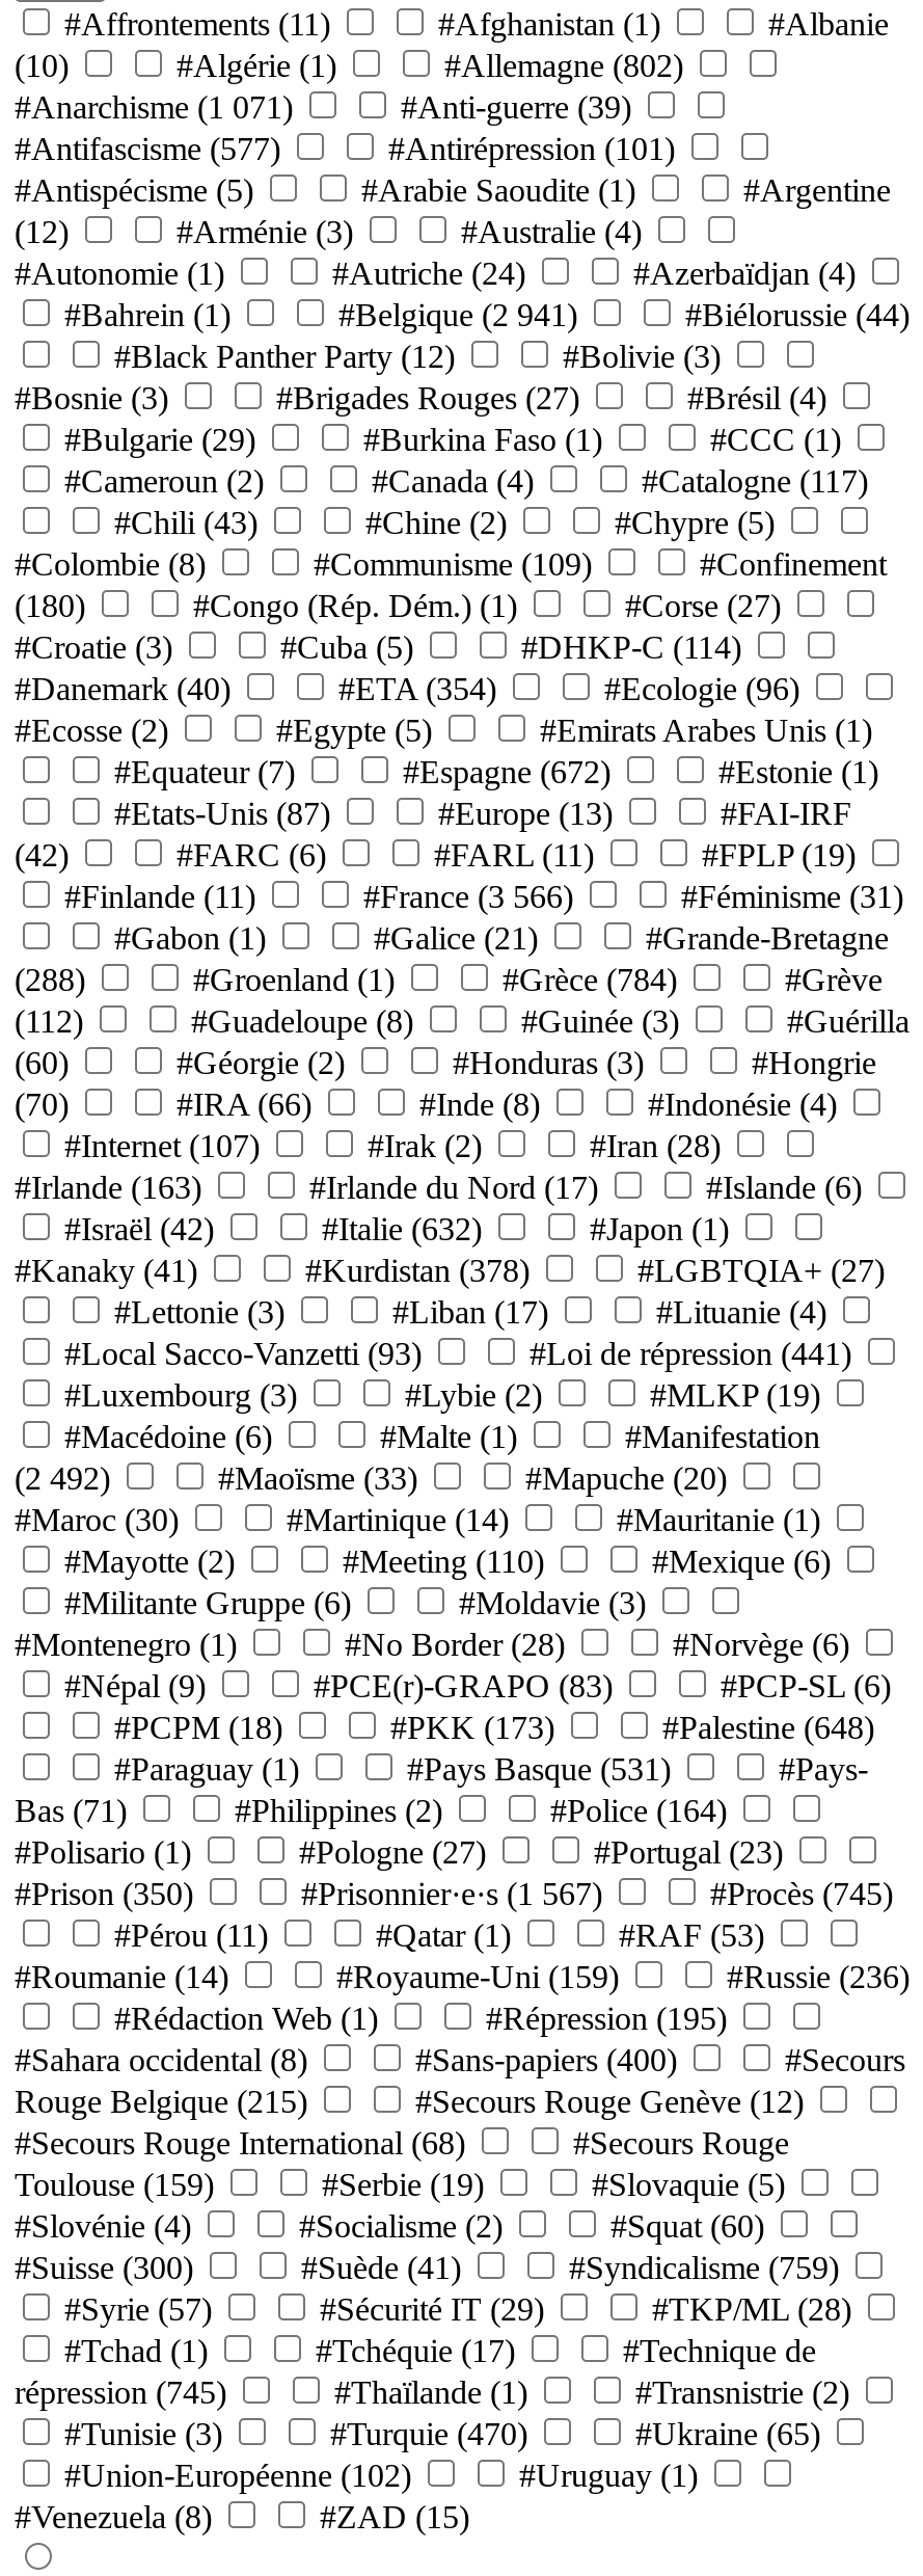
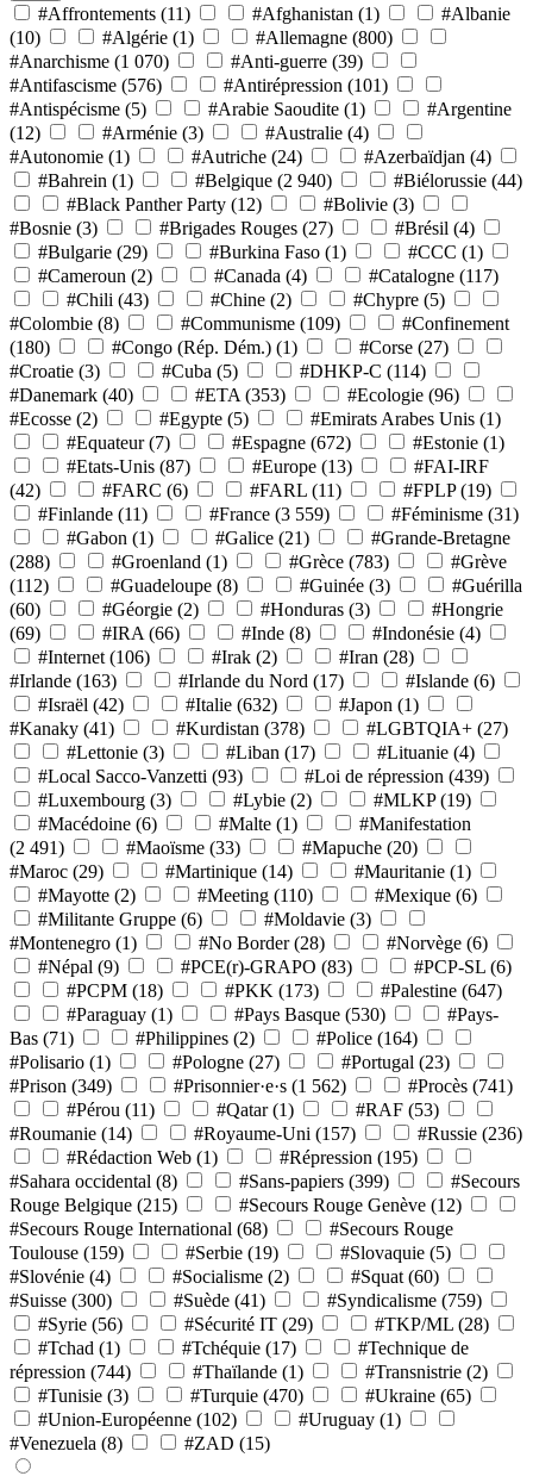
- #Allemagne (802)
+ #Allemagne (800)

- #Anarchisme (1 071)
+ #Anarchisme (1 070)

- #Antifascisme (577)
+ #Antifascisme (576)

- #Belgique (2 941)
+ #Belgique (2 940)

- #ETA (354)
+ #ETA (353)

- #France (3 566)
+ #France (3 559)

- #Grèce (784)
+ #Grèce (783)

- (70)
+ (69)

- #Internet (107)
+ #Internet (106)

- #Loi de répression (441)
+ #Loi de répression (439)

- (2 492)
+ (2 491)

- #Maroc (30)
+ #Maroc (29)

- #Palestine (648)
+ #Palestine (647)

- #Pays Basque (531)
+ #Pays Basque (530)

- #Prison (350)
+ #Prison (349)

- #Prisonnier·e·s (1 567)
+ #Prisonnier·e·s (1 562)

- #Procès (745)
+ #Procès (741)

- #Royaume-Uni (159)
+ #Royaume-Uni (157)

- #Sans-papiers (400)
+ #Sans-papiers (399)

- #Syrie (57)
+ #Syrie (56)

- répression (745)
+ répression (744)
